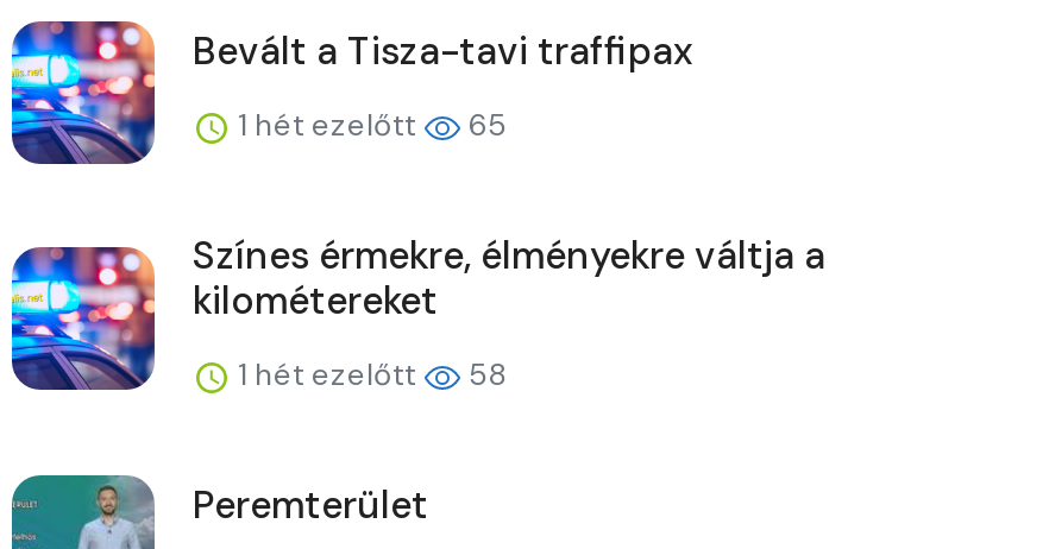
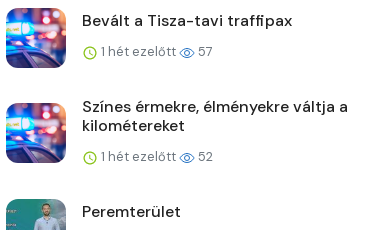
- 1 hét ezelőtt 65
+ 1 hét ezelőtt 57

- 1 hét ezelőtt 58
+ 1 hét ezelőtt 52
